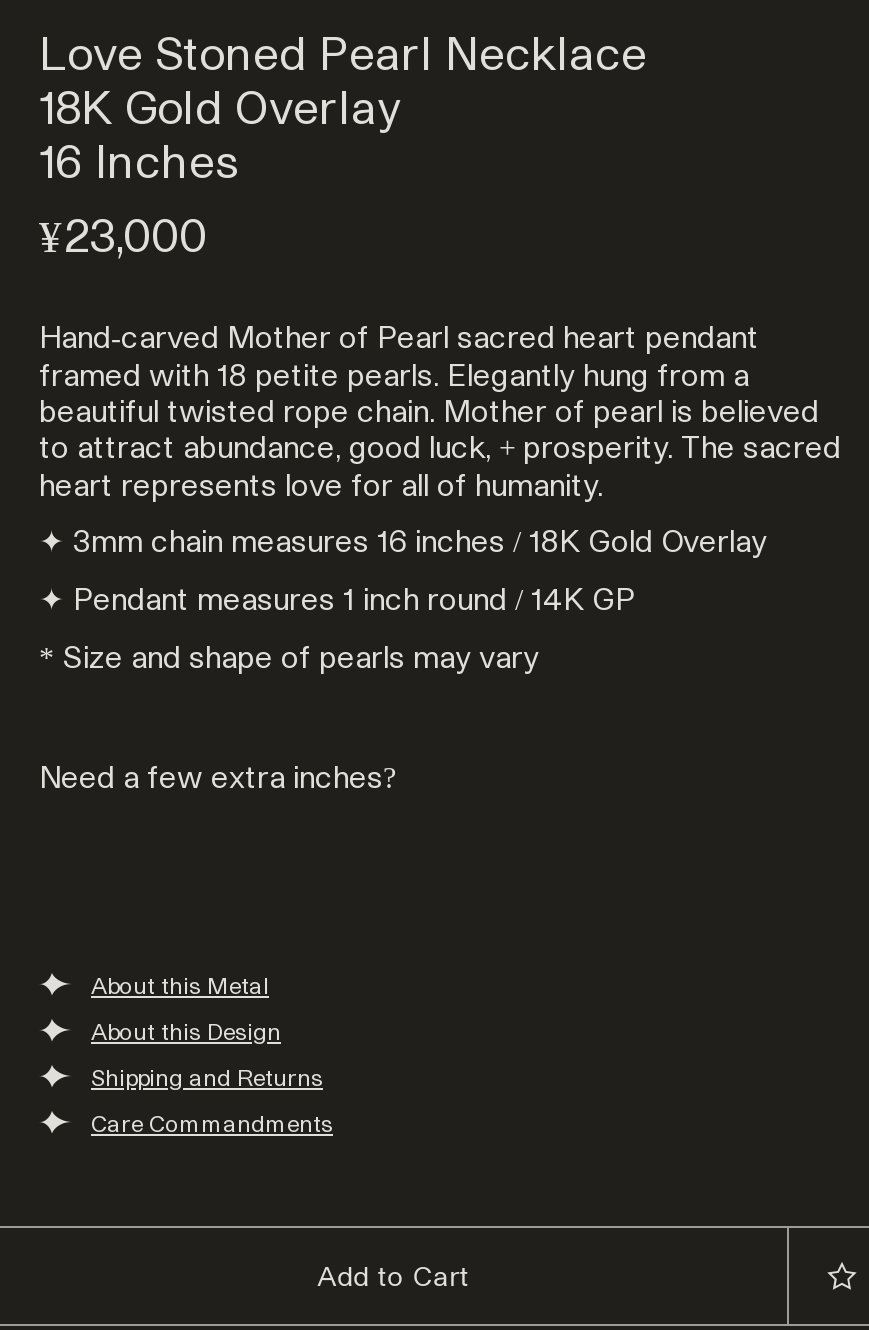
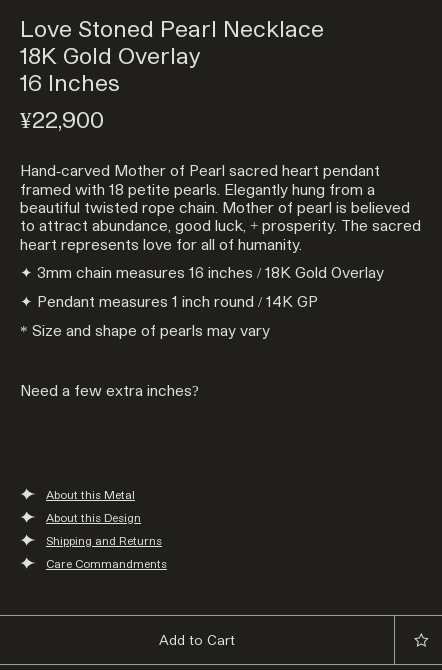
- ¥23,000
+ ¥22,900
